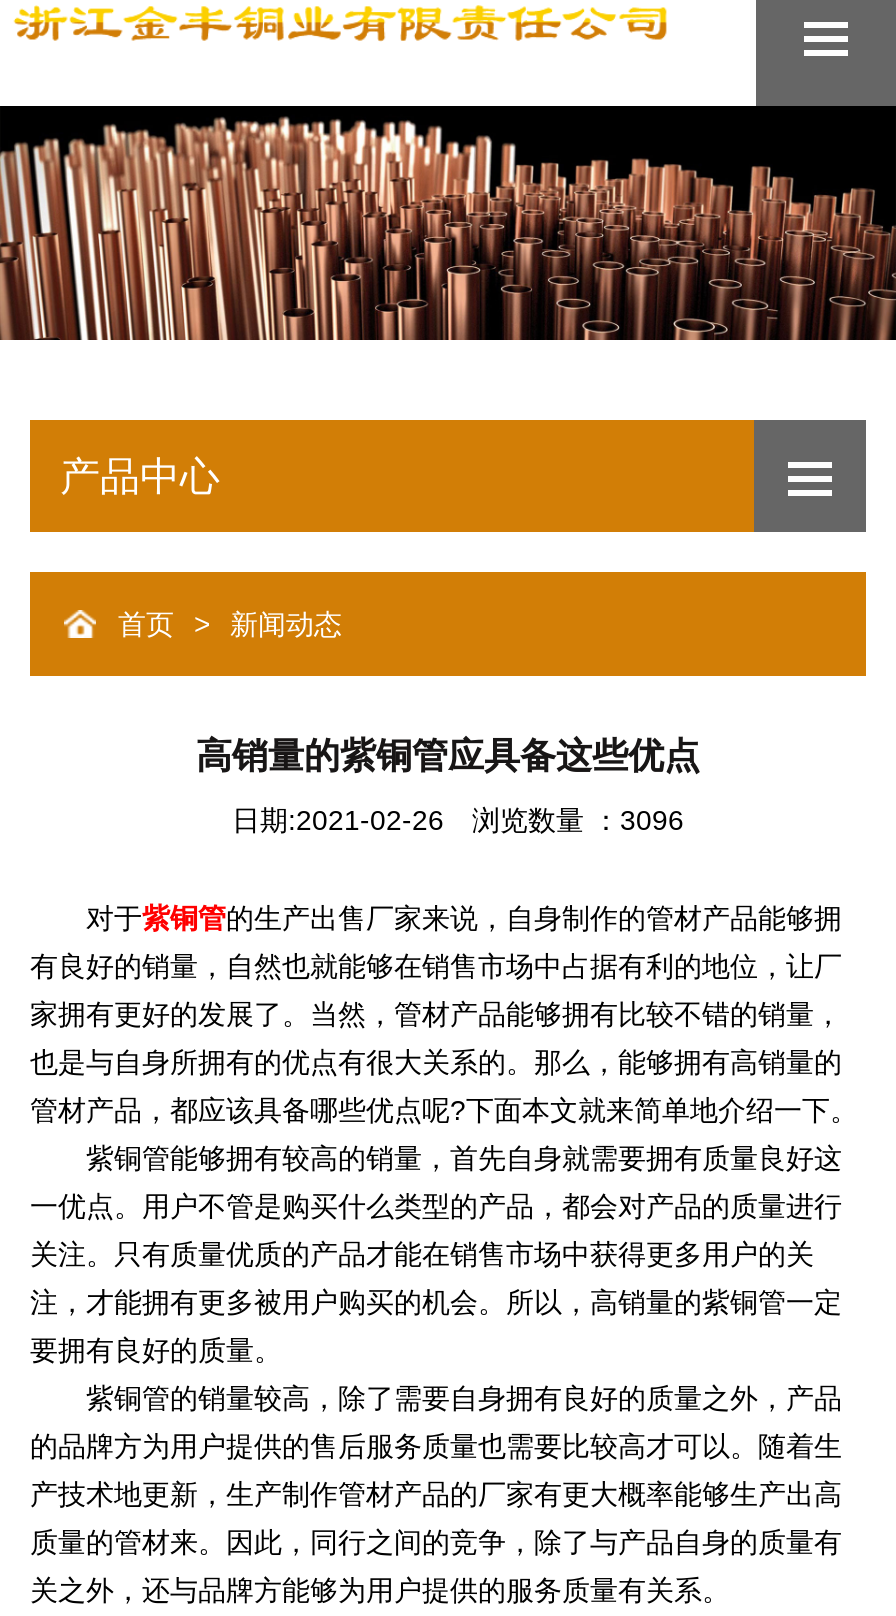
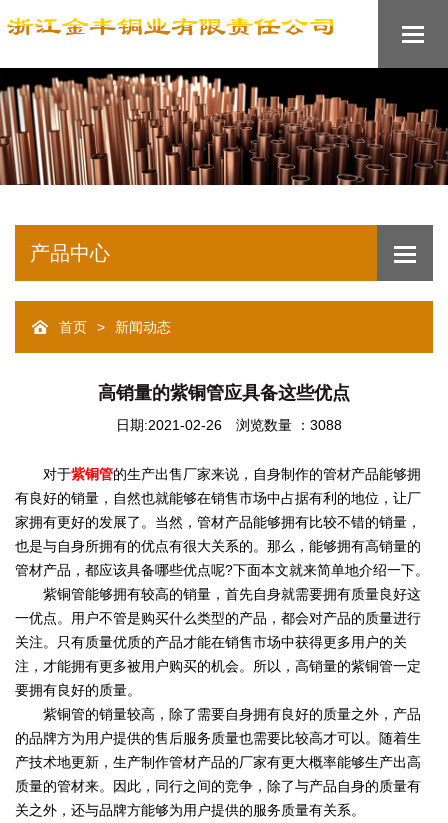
- 日期:2021-02-26 浏览数量 ：3096
+ 日期:2021-02-26 浏览数量 ：3088
